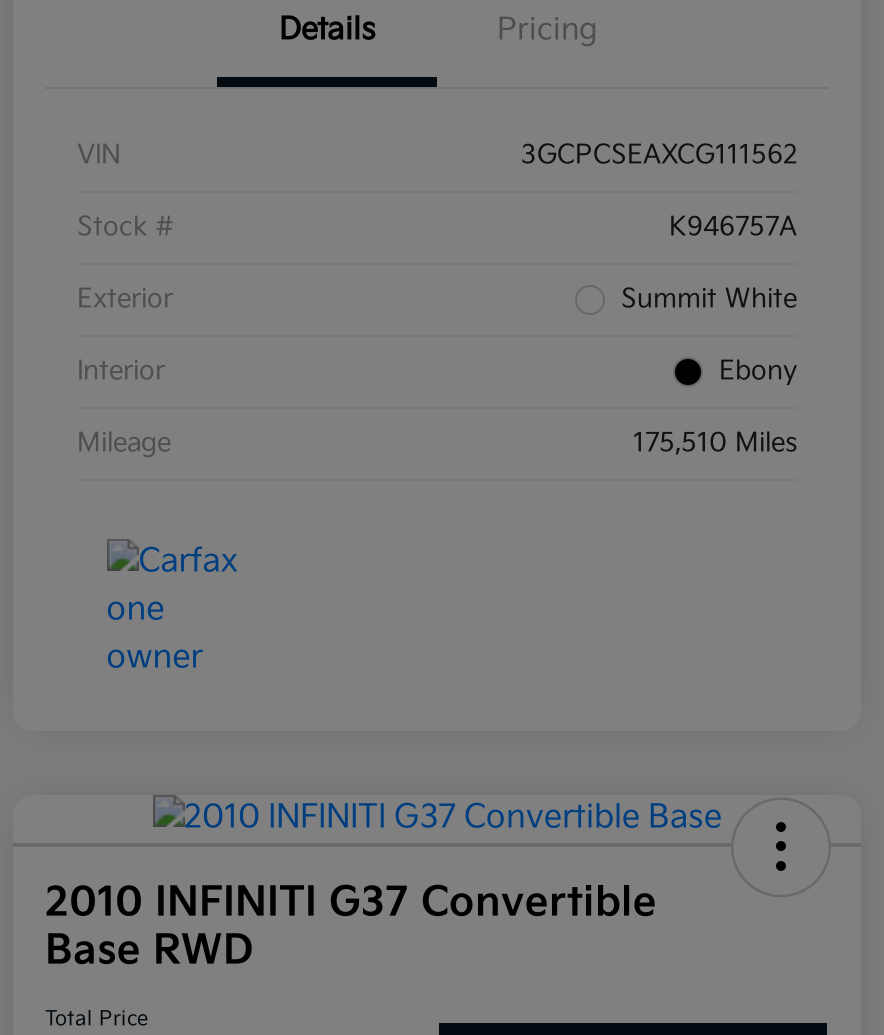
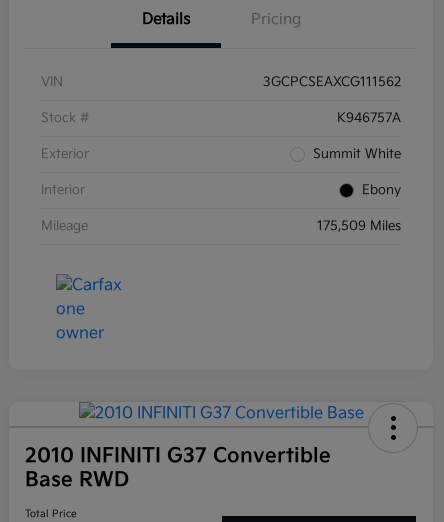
- 175,510 Miles
+ 175,509 Miles
